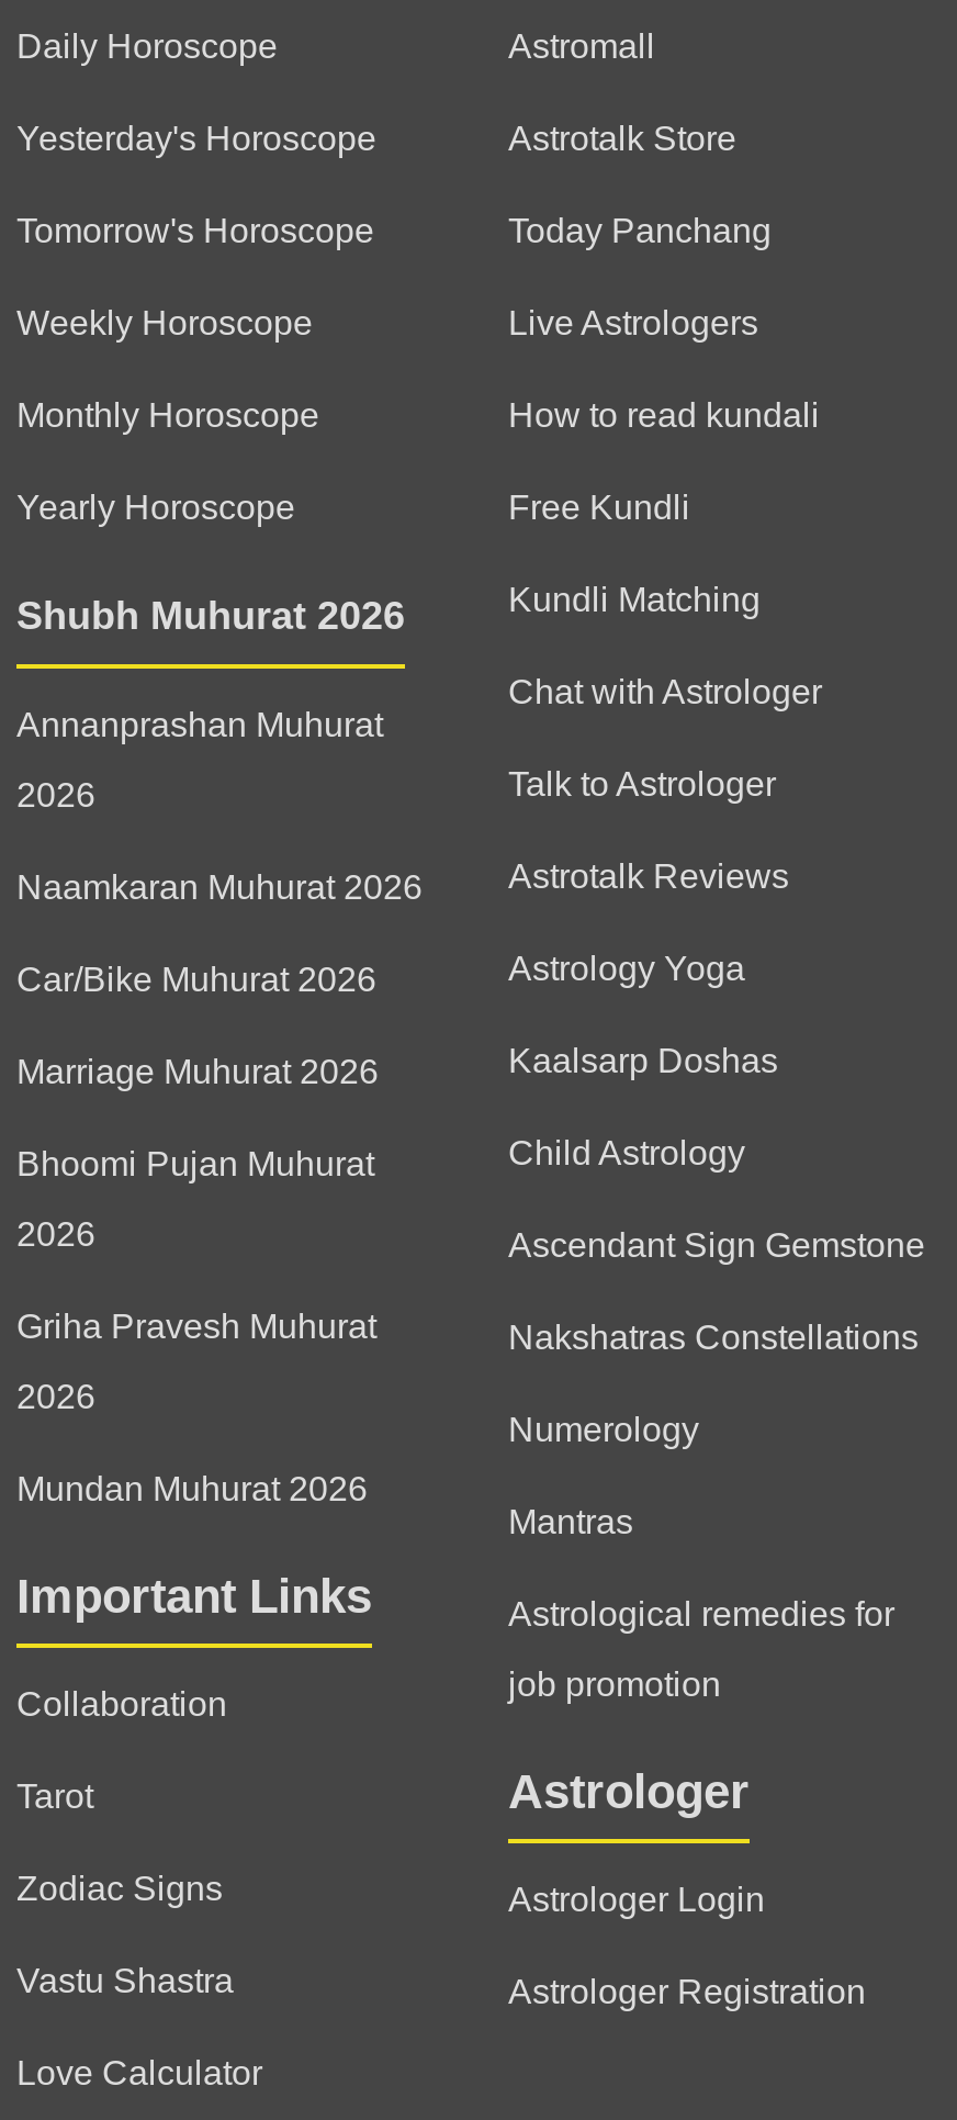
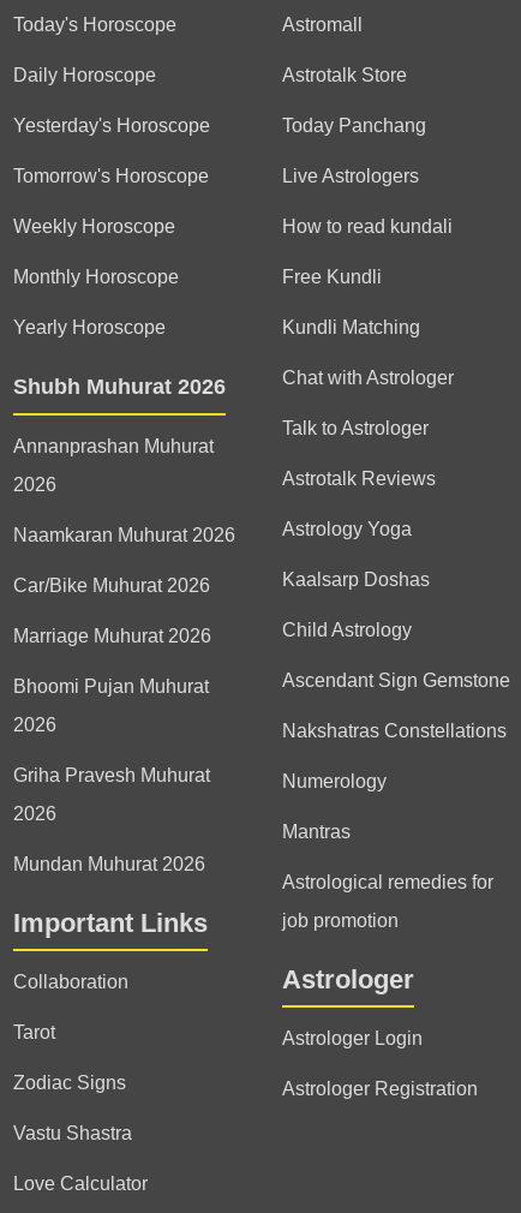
+ Today's Horoscope
